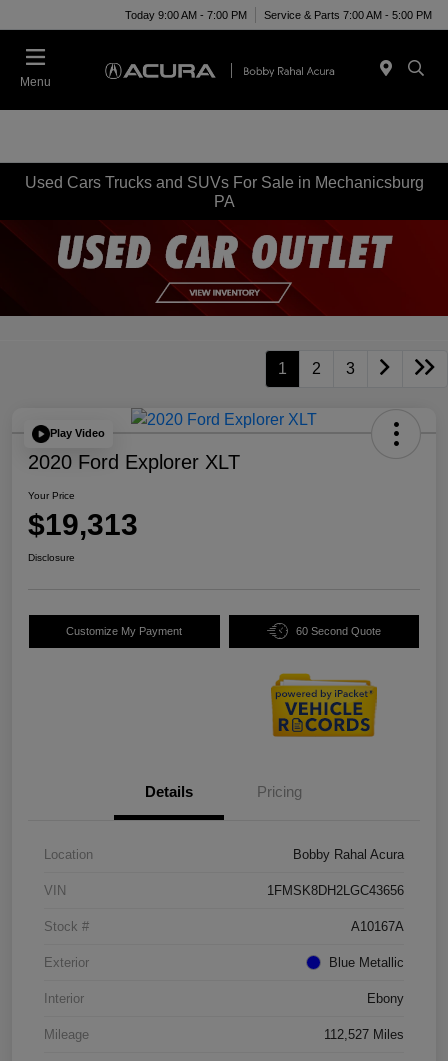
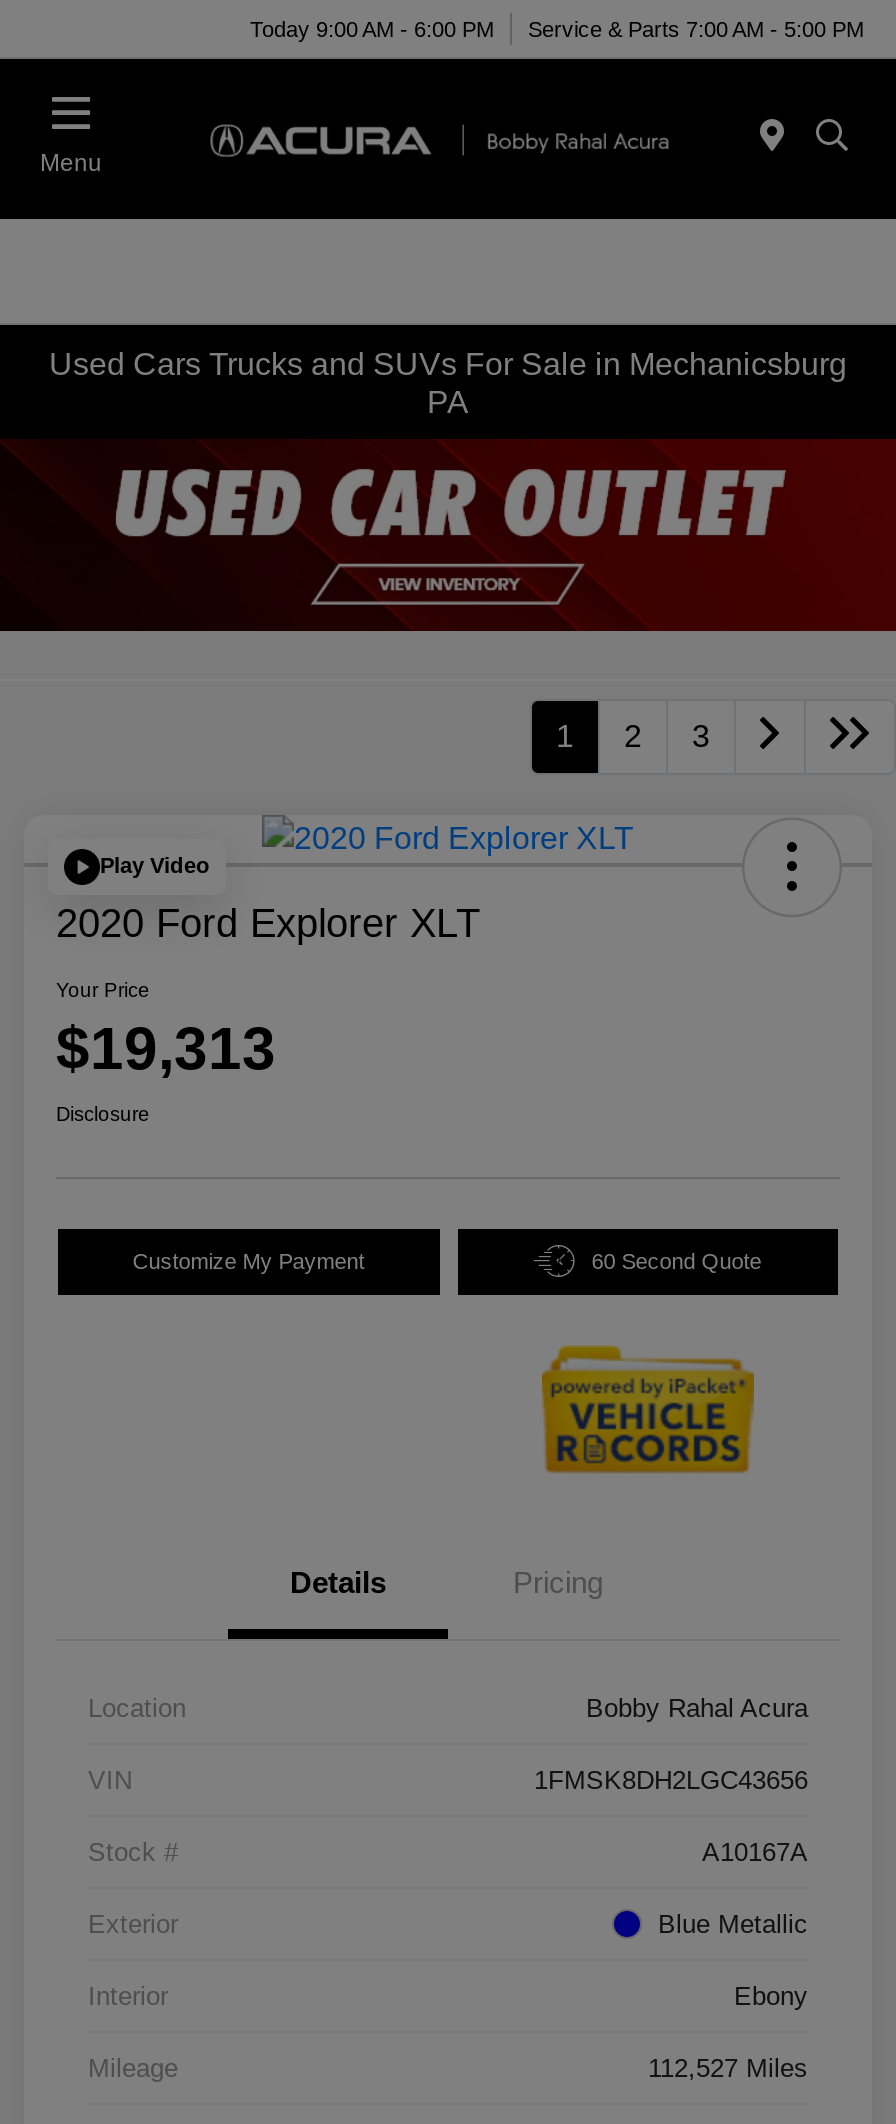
- Today 9:00 AM - 7:00 PM Service & Parts 7:00 AM - 5:00 PM
+ Today 9:00 AM - 6:00 PM Service & Parts 7:00 AM - 5:00 PM
